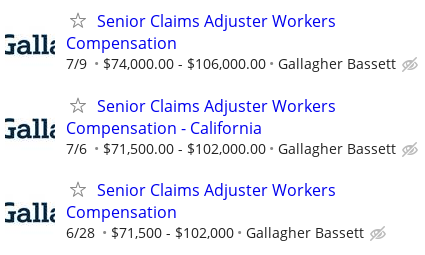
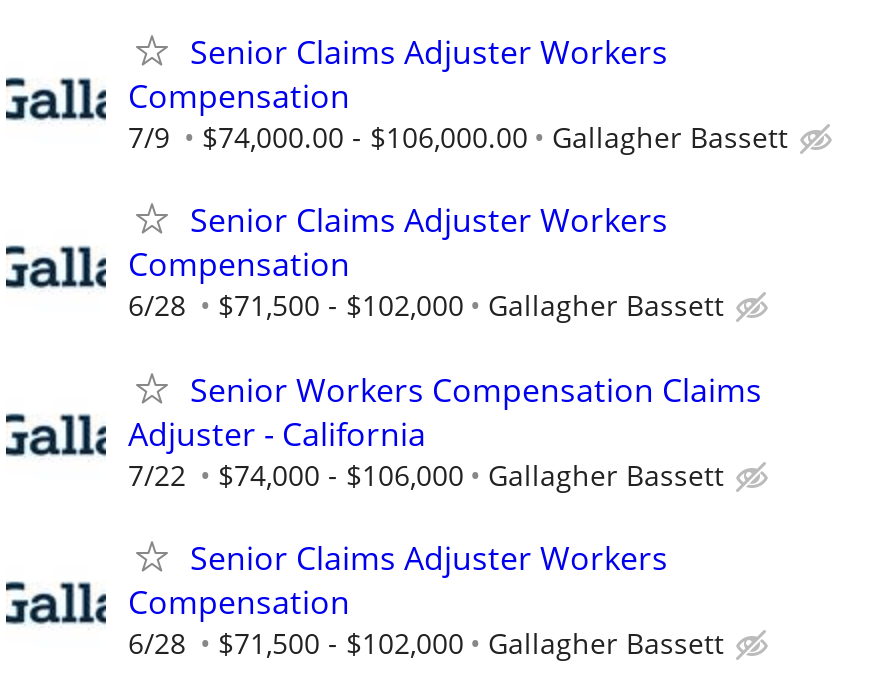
- Compensation - California
- 7/6
- $71,500.00 - $102,000.00
+ Compensation
+ 6/28
+ $71,500 - $102,000
+ Gallagher Bassett
+ Senior Workers Compensation Claims
+ Adjuster - California
+ 7/22
+ $74,000 - $106,000
